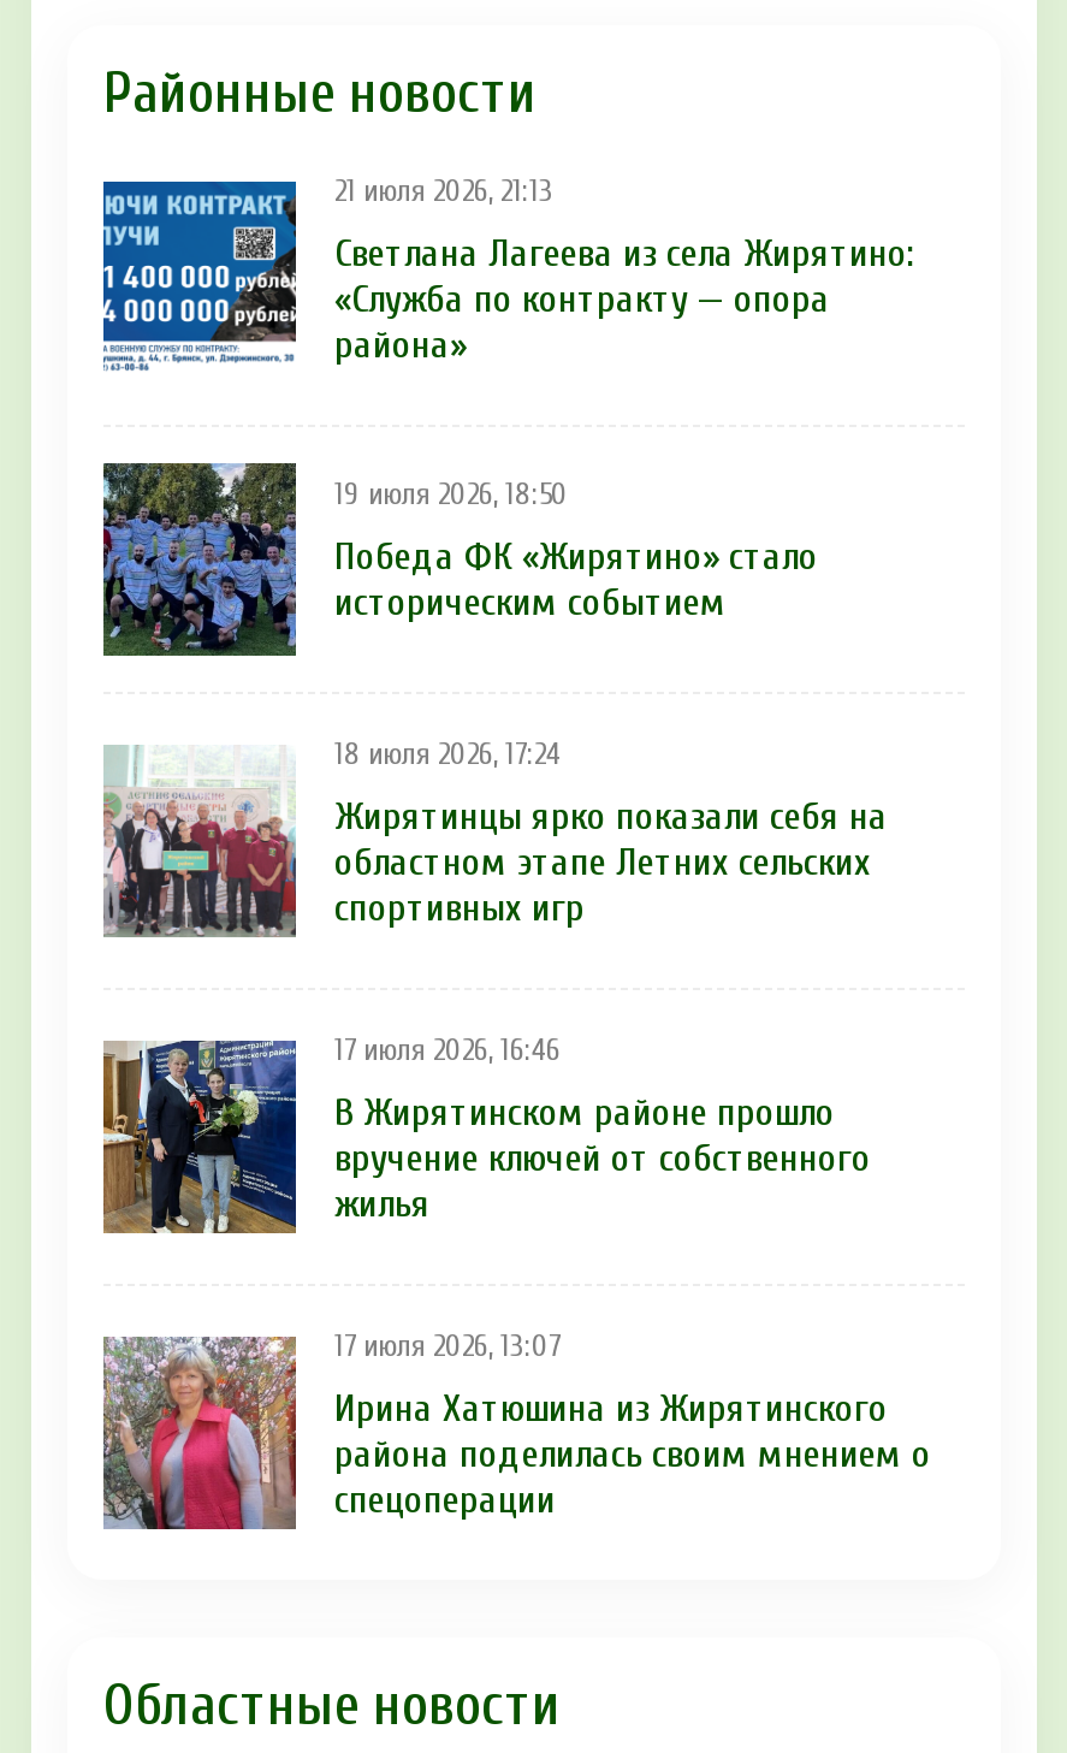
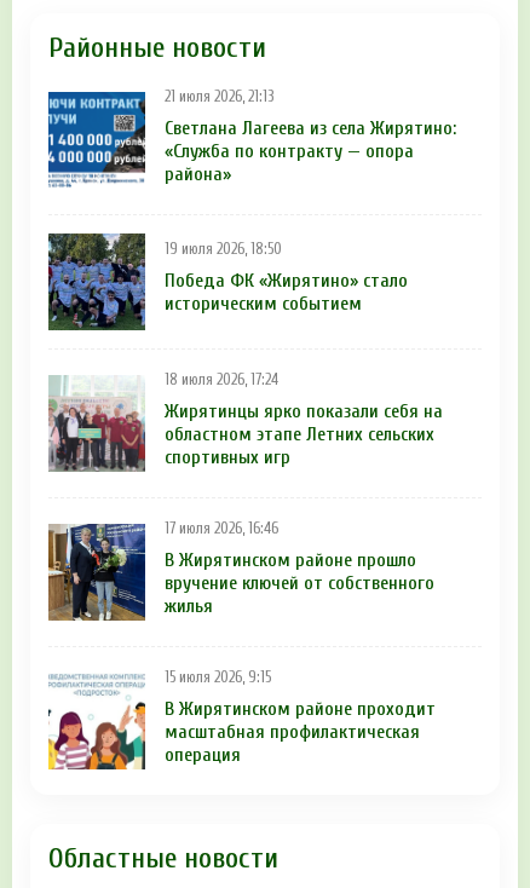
- [image]
- 17 июля 2026, 13:07
+ [image]
+ 15 июля 2026, 9:15

- Ирина Хатюшина из Жирятинского
- района поделилась своим мнением о
- спецоперации
+ В Жирятинском районе проходит
+ масштабная профилактическая
+ операция
